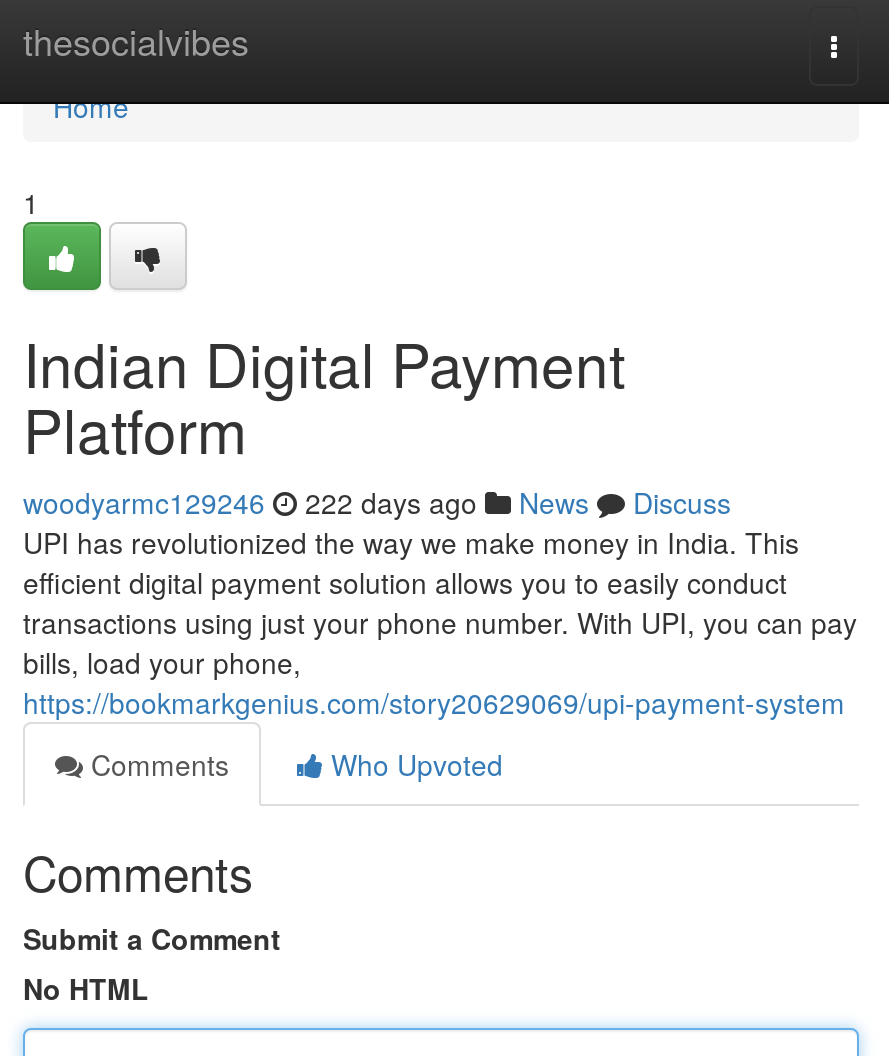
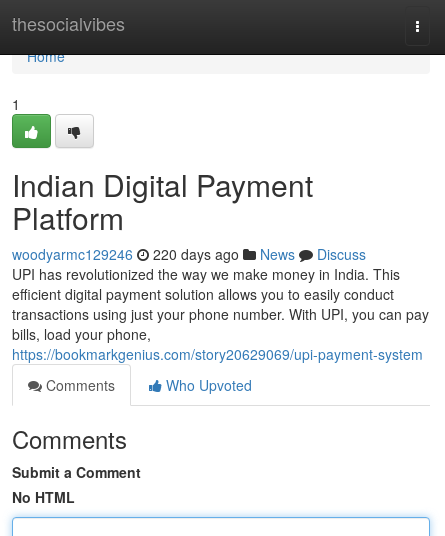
- woodyarmc129246 222 days ago News Discuss
+ woodyarmc129246 220 days ago News Discuss
